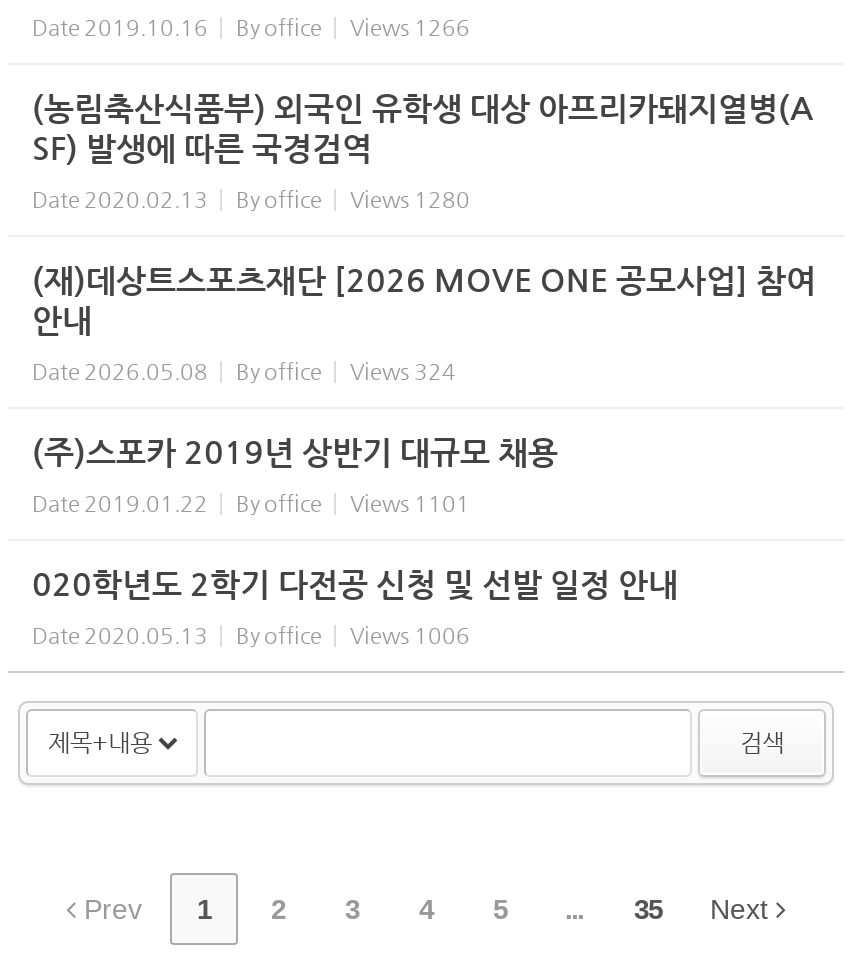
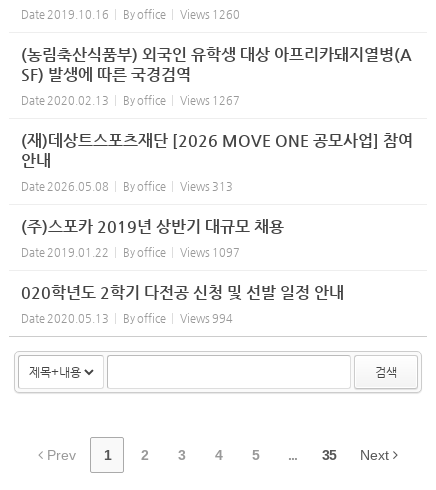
- Date 2019.10.16 By office Views 1266
+ Date 2019.10.16 By office Views 1260

- Date 2020.02.13 By office Views 1280
+ Date 2020.02.13 By office Views 1267

- Date 2026.05.08 By office Views 324
+ Date 2026.05.08 By office Views 313

- Date 2019.01.22 By office Views 1101
+ Date 2019.01.22 By office Views 1097

- Date 2020.05.13 By office Views 1006
+ Date 2020.05.13 By office Views 994
